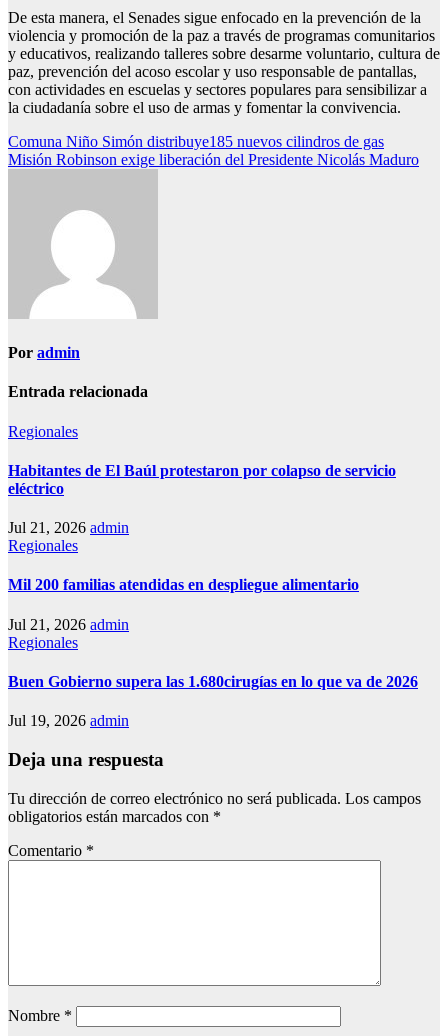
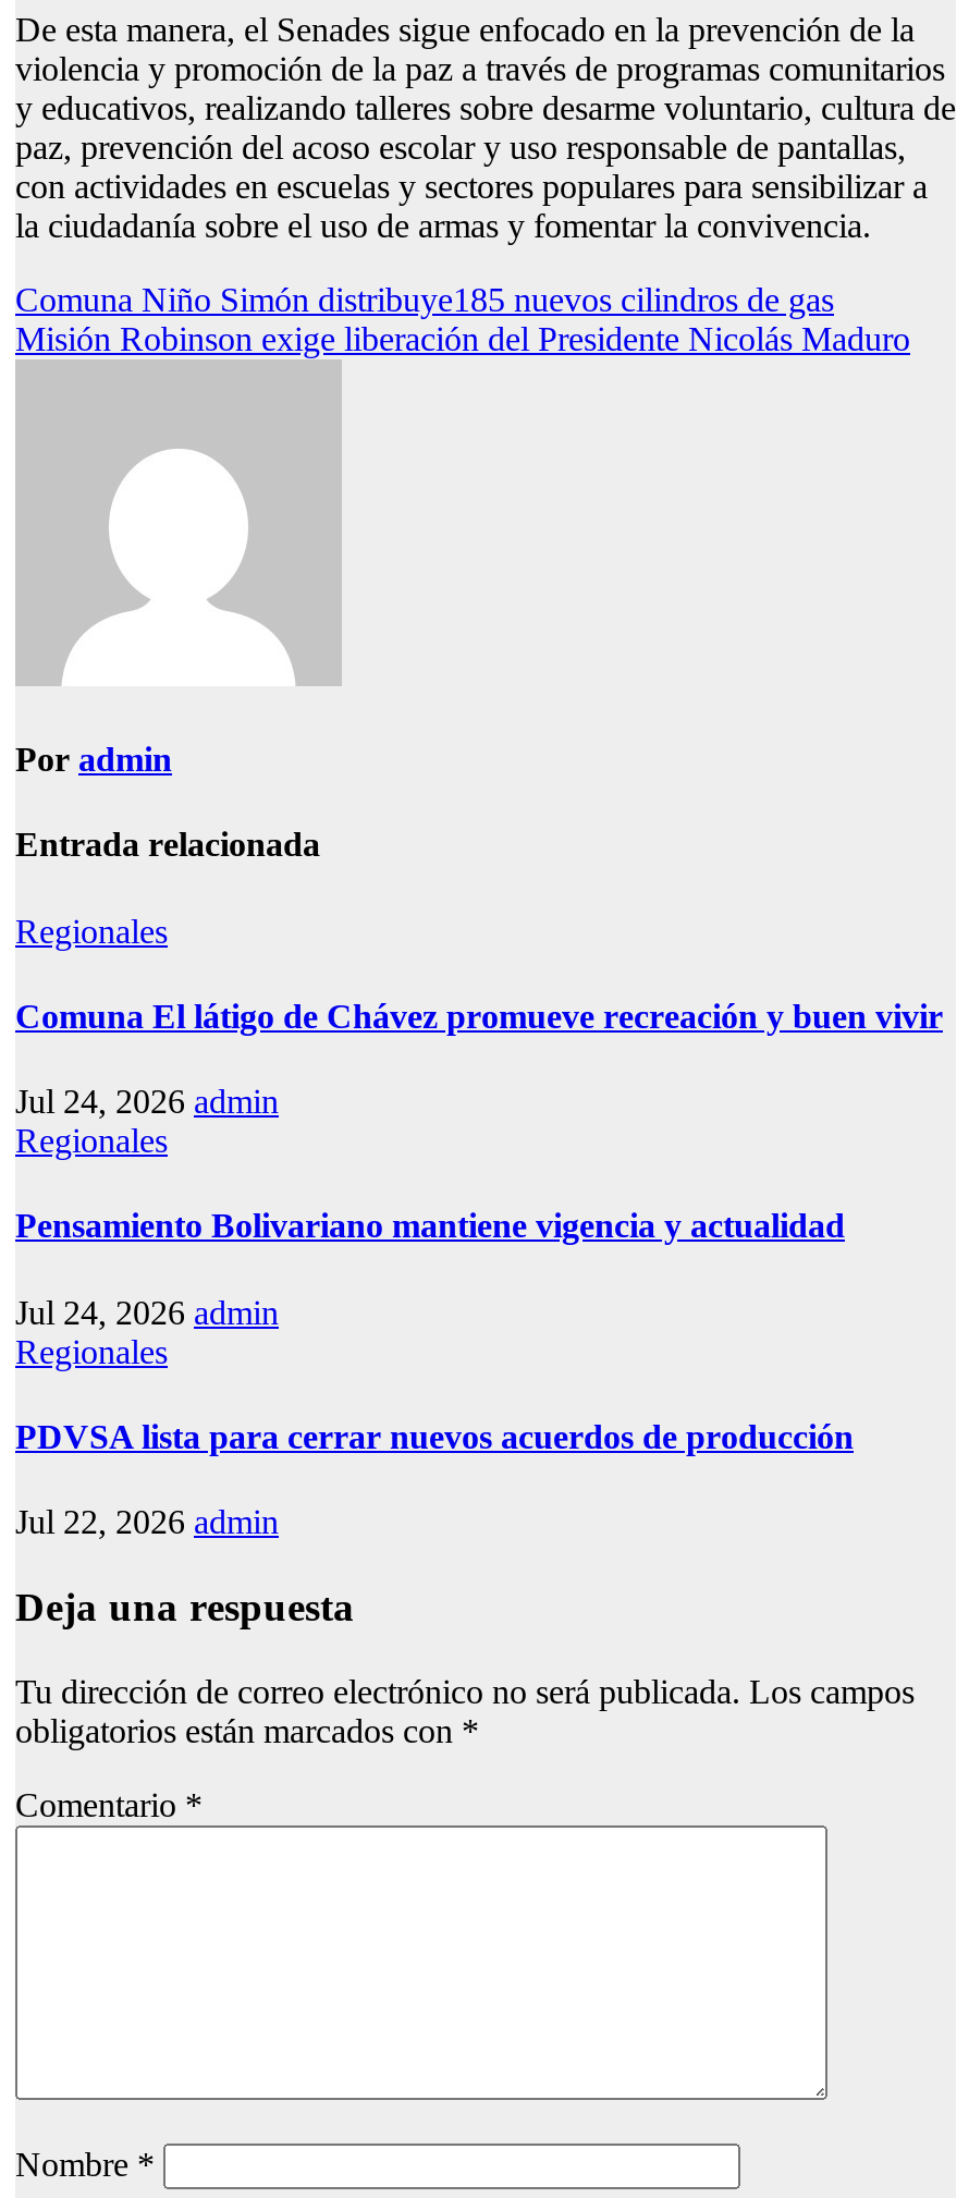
- Habitantes de El Baúl protestaron por colapso de servicio
- eléctrico
+ Comuna El látigo de Chávez promueve recreación y buen vivir

- Jul 21, 2026 admin
+ Jul 24, 2026 admin

- Mil 200 familias atendidas en despliegue alimentario
+ Pensamiento Bolivariano mantiene vigencia y actualidad

- Jul 21, 2026 admin
+ Jul 24, 2026 admin

- Buen Gobierno supera las 1.680cirugías en lo que va de 2026
+ PDVSA lista para cerrar nuevos acuerdos de producción

- Jul 19, 2026 admin
+ Jul 22, 2026 admin
